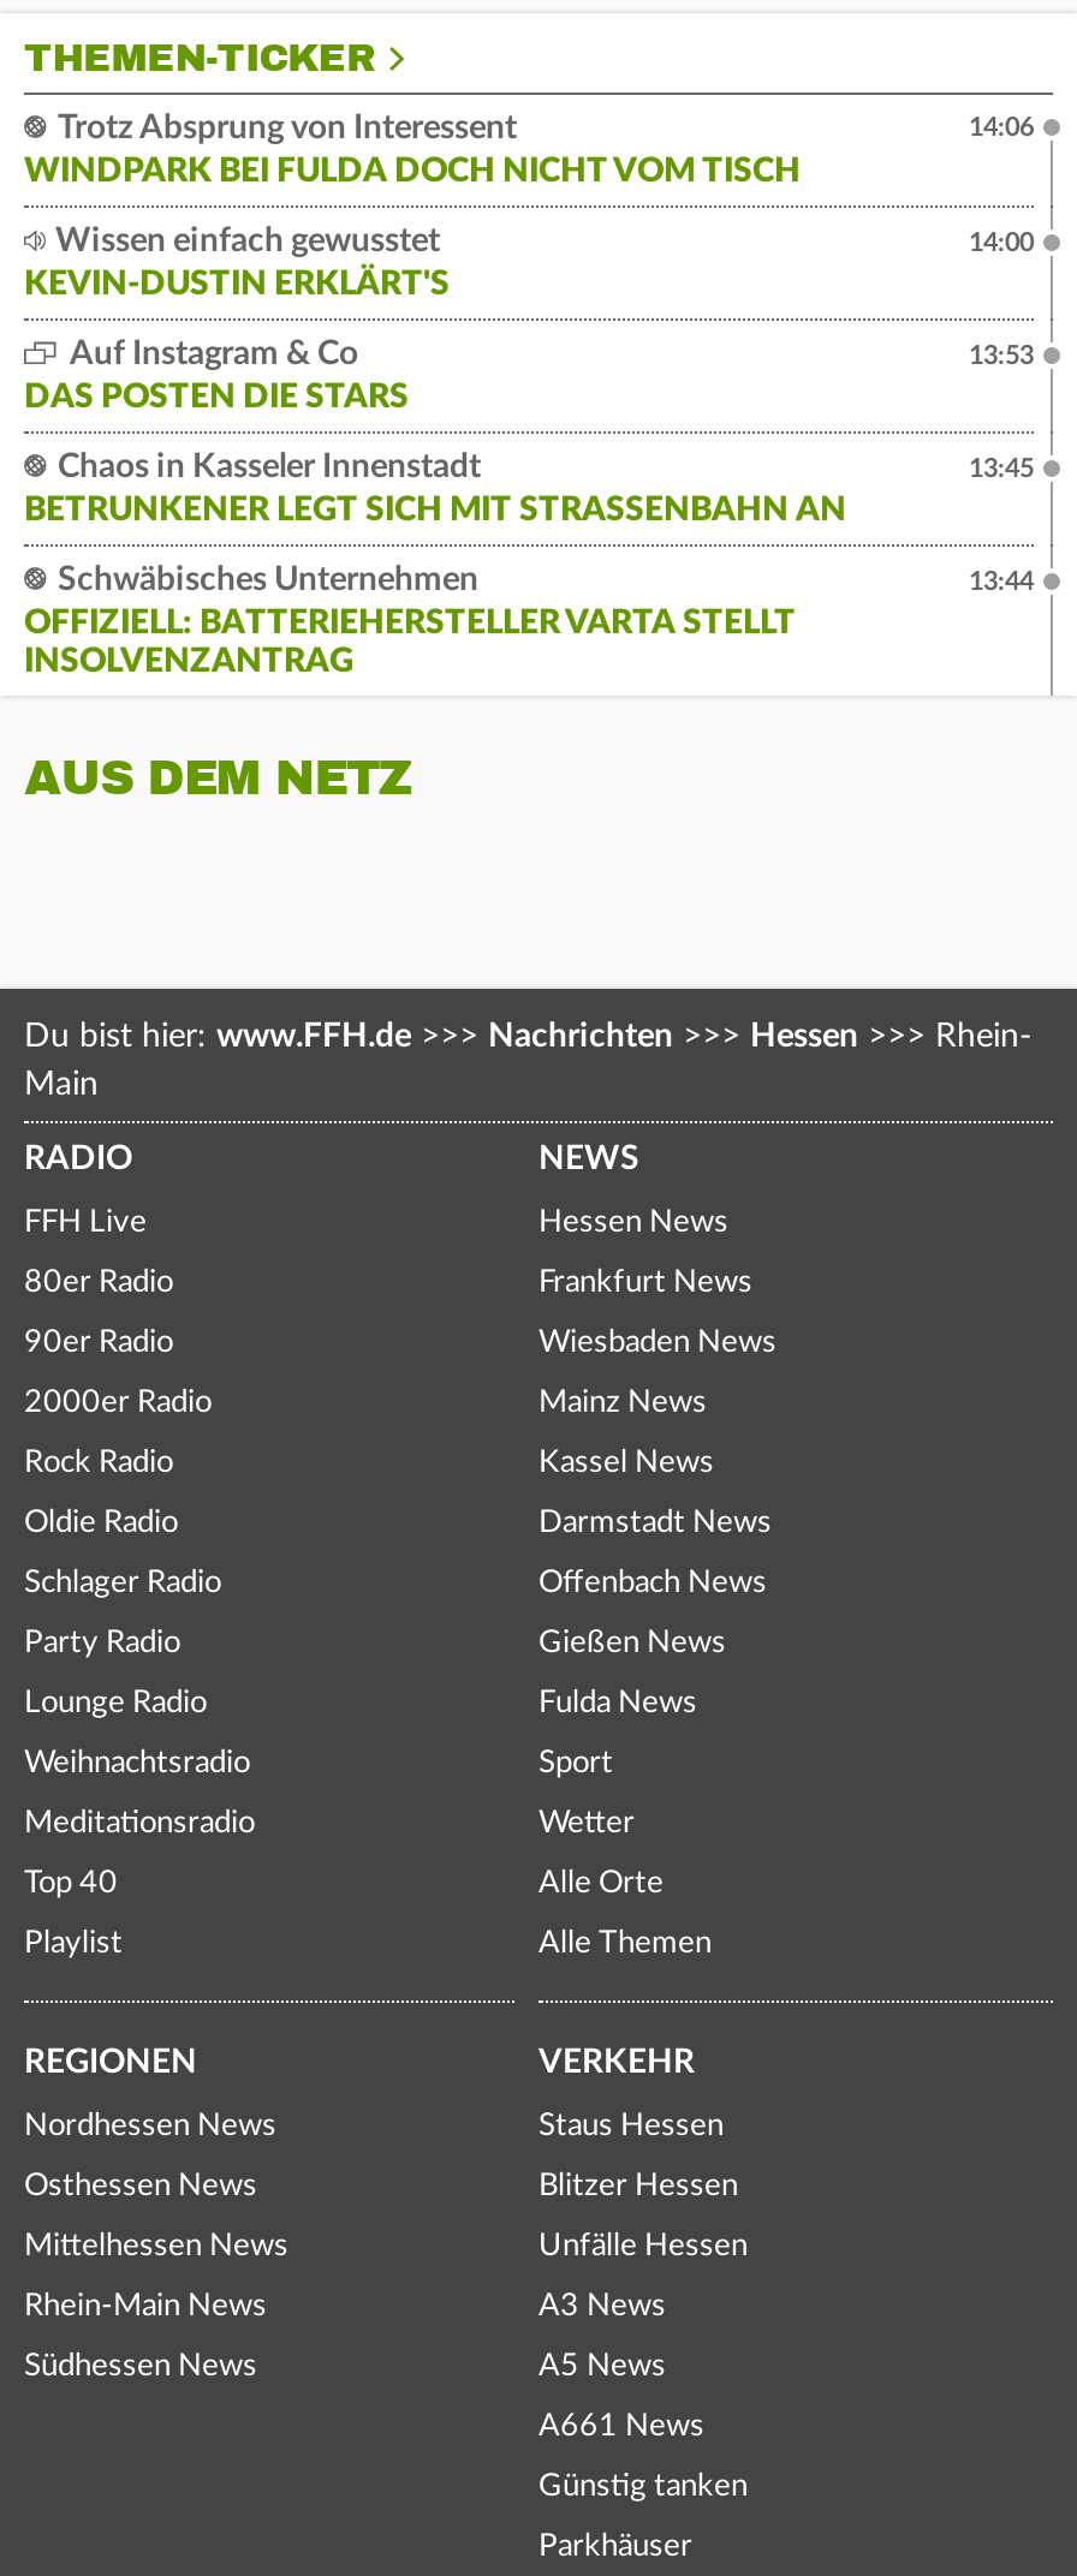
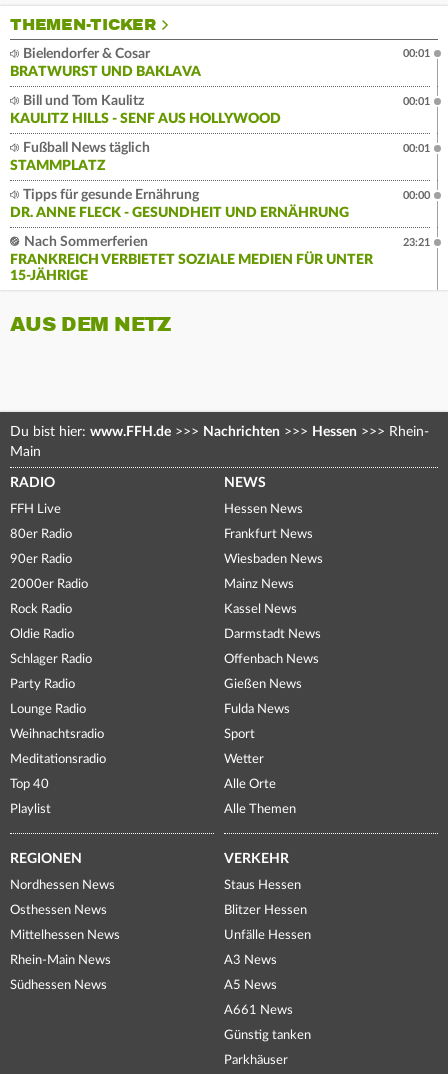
- Trotz Absprung von Interessent
- WINDPARK BEI FULDA DOCH NICHT VOM TISCH
+ Bielendorfer & Cosar
+ BRATWURST UND BAKLAVA

- 14:06
+ 00:01

- Wissen einfach gewusstet
- KEVIN-DUSTIN ERKLÄRT'S
+ Bill und Tom Kaulitz
+ KAULITZ HILLS - SENF AUS HOLLYWOOD

- 14:00
+ 00:01

- Auf Instagram & Co
- DAS POSTEN DIE STARS
+ Fußball News täglich
+ STAMMPLATZ

- 13:53
+ 00:01

- Chaos in Kasseler Innenstadt
- BETRUNKENER LEGT SICH MIT STRASSENBAHN AN
+ Tipps für gesunde Ernährung
+ DR. ANNE FLECK - GESUNDHEIT UND ERNÄHRUNG

- 13:45
+ 00:00

- Schwäbisches Unternehmen
- OFFIZIELL: BATTERIEHERSTELLER VARTA STELLT
- INSOLVENZANTRAG
+ Nach Sommerferien
+ FRANKREICH VERBIETET SOZIALE MEDIEN FÜR UNTER
+ 15-JÄHRIGE

- 13:44
+ 23:21
